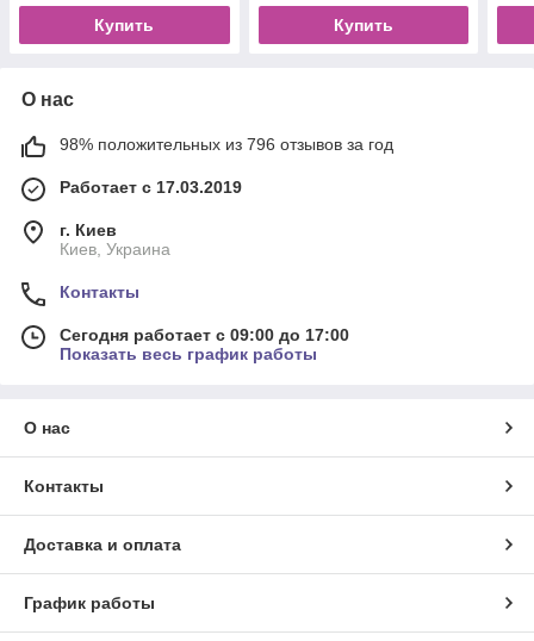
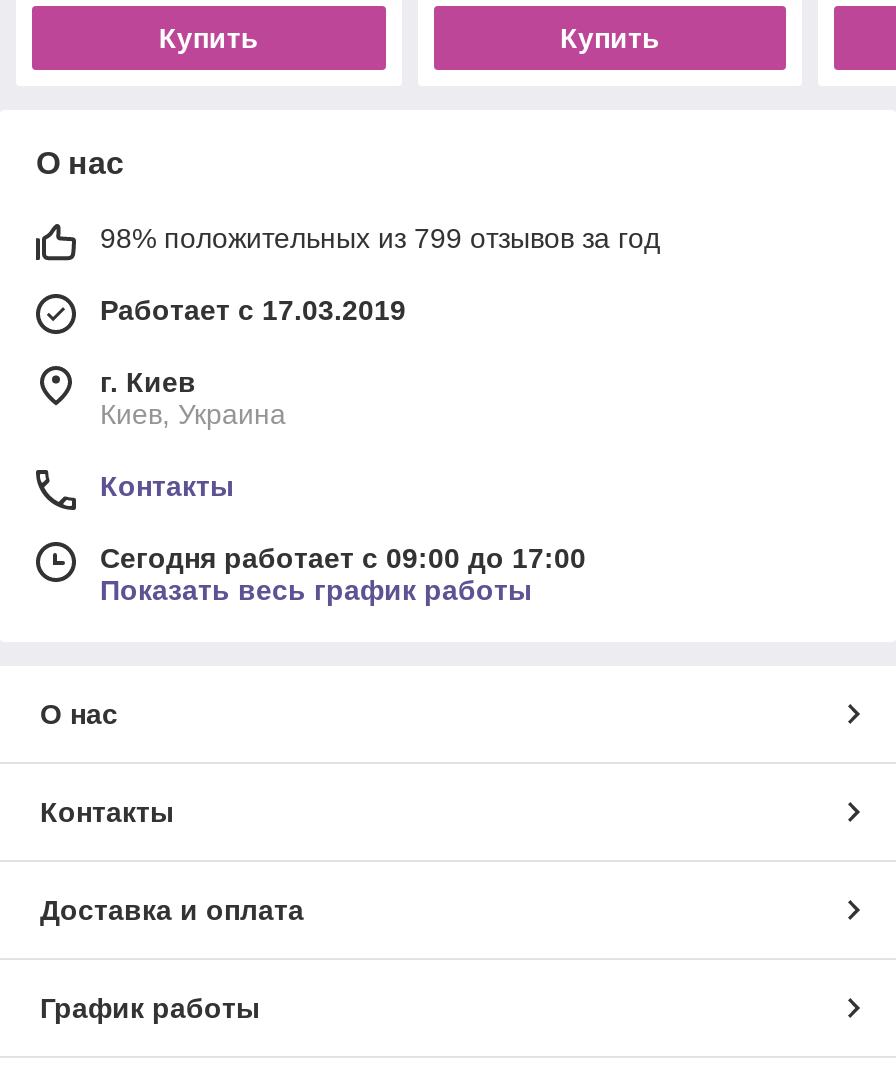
- 98% положительных из 796 отзывов за год
+ 98% положительных из 799 отзывов за год
